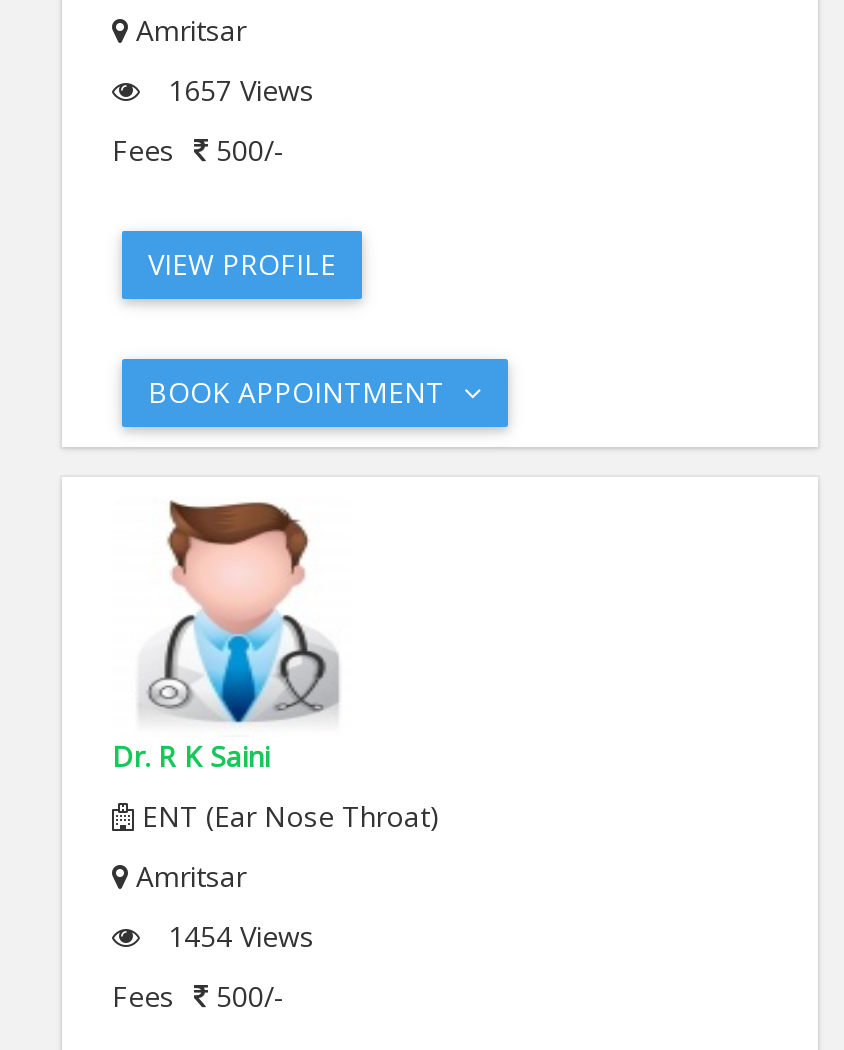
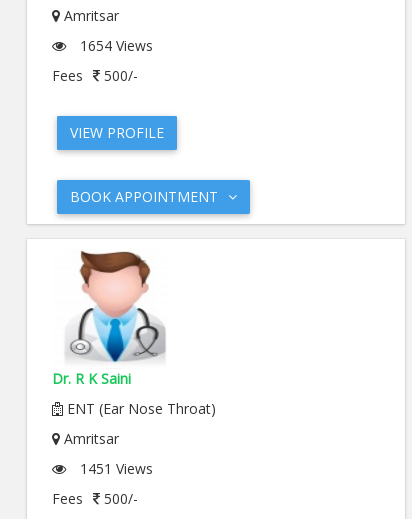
- 1657 Views
+ 1654 Views

- 1454 Views
+ 1451 Views
